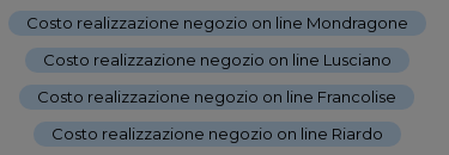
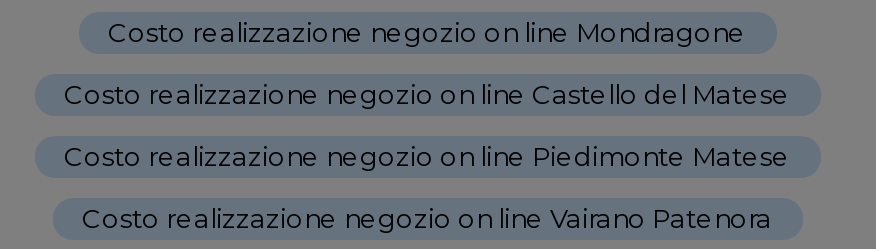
- Costo realizzazione negozio on line Lusciano
+ Costo realizzazione negozio on line Castello del Matese

- Costo realizzazione negozio on line Francolise
+ Costo realizzazione negozio on line Piedimonte Matese

- Costo realizzazione negozio on line Riardo
+ Costo realizzazione negozio on line Vairano Patenora
